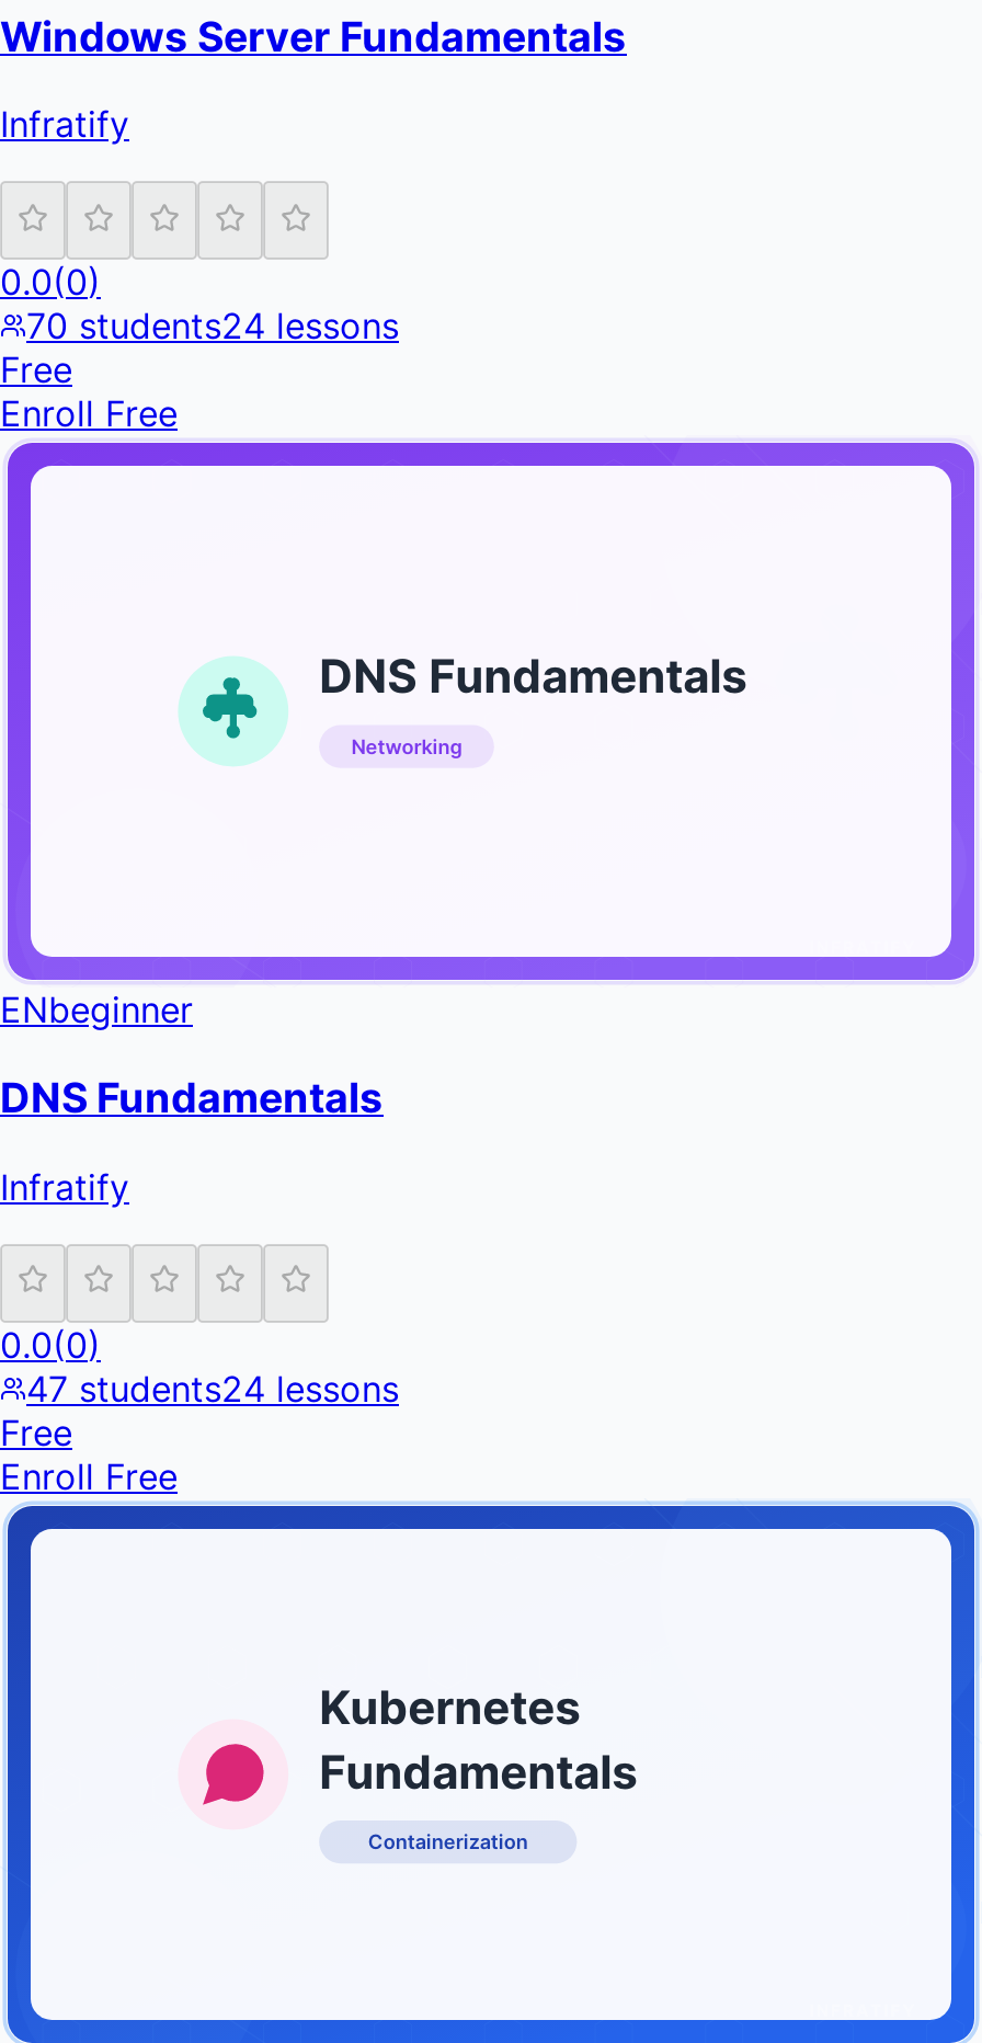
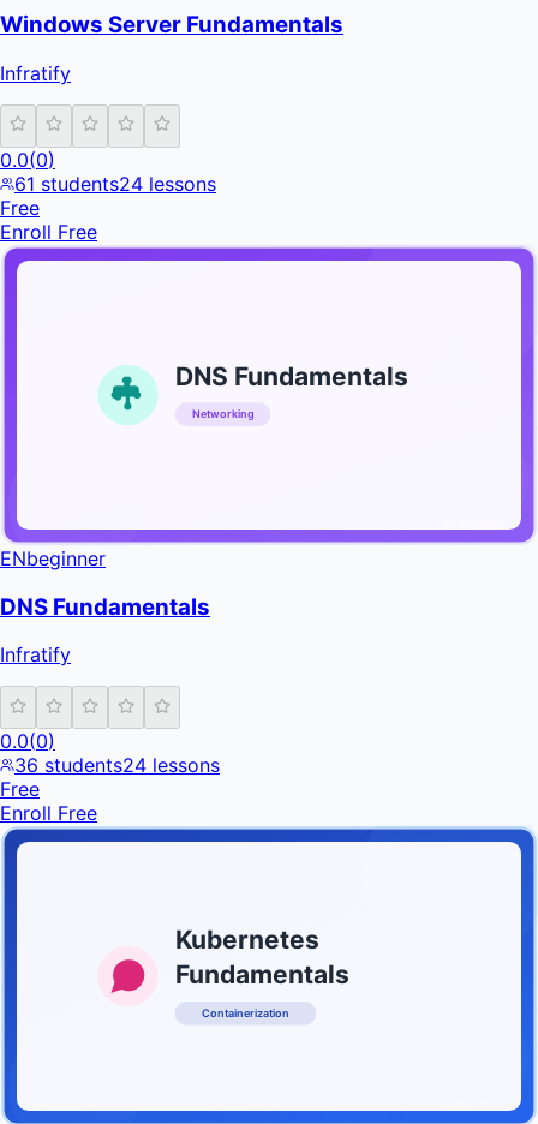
- 70 students24 lessons
+ 61 students24 lessons

- 47 students24 lessons
+ 36 students24 lessons
